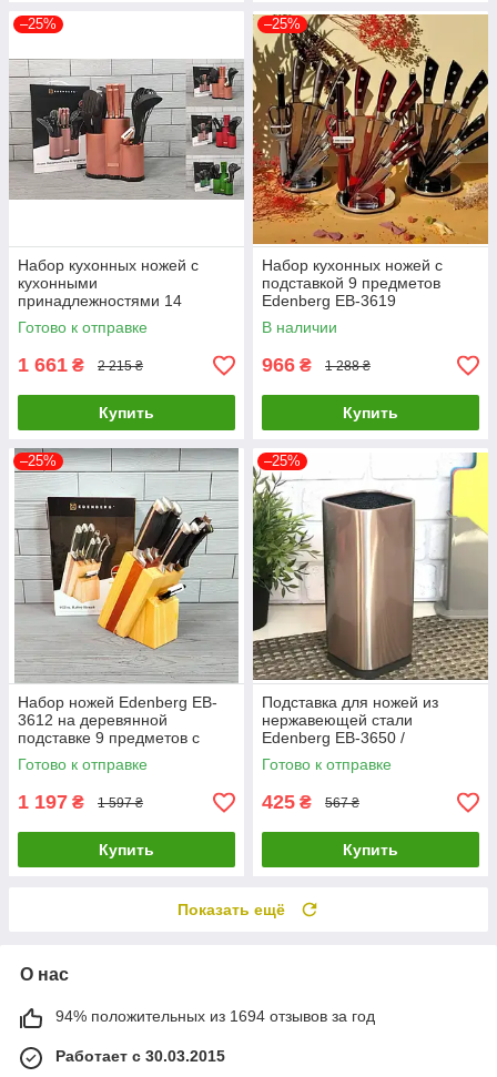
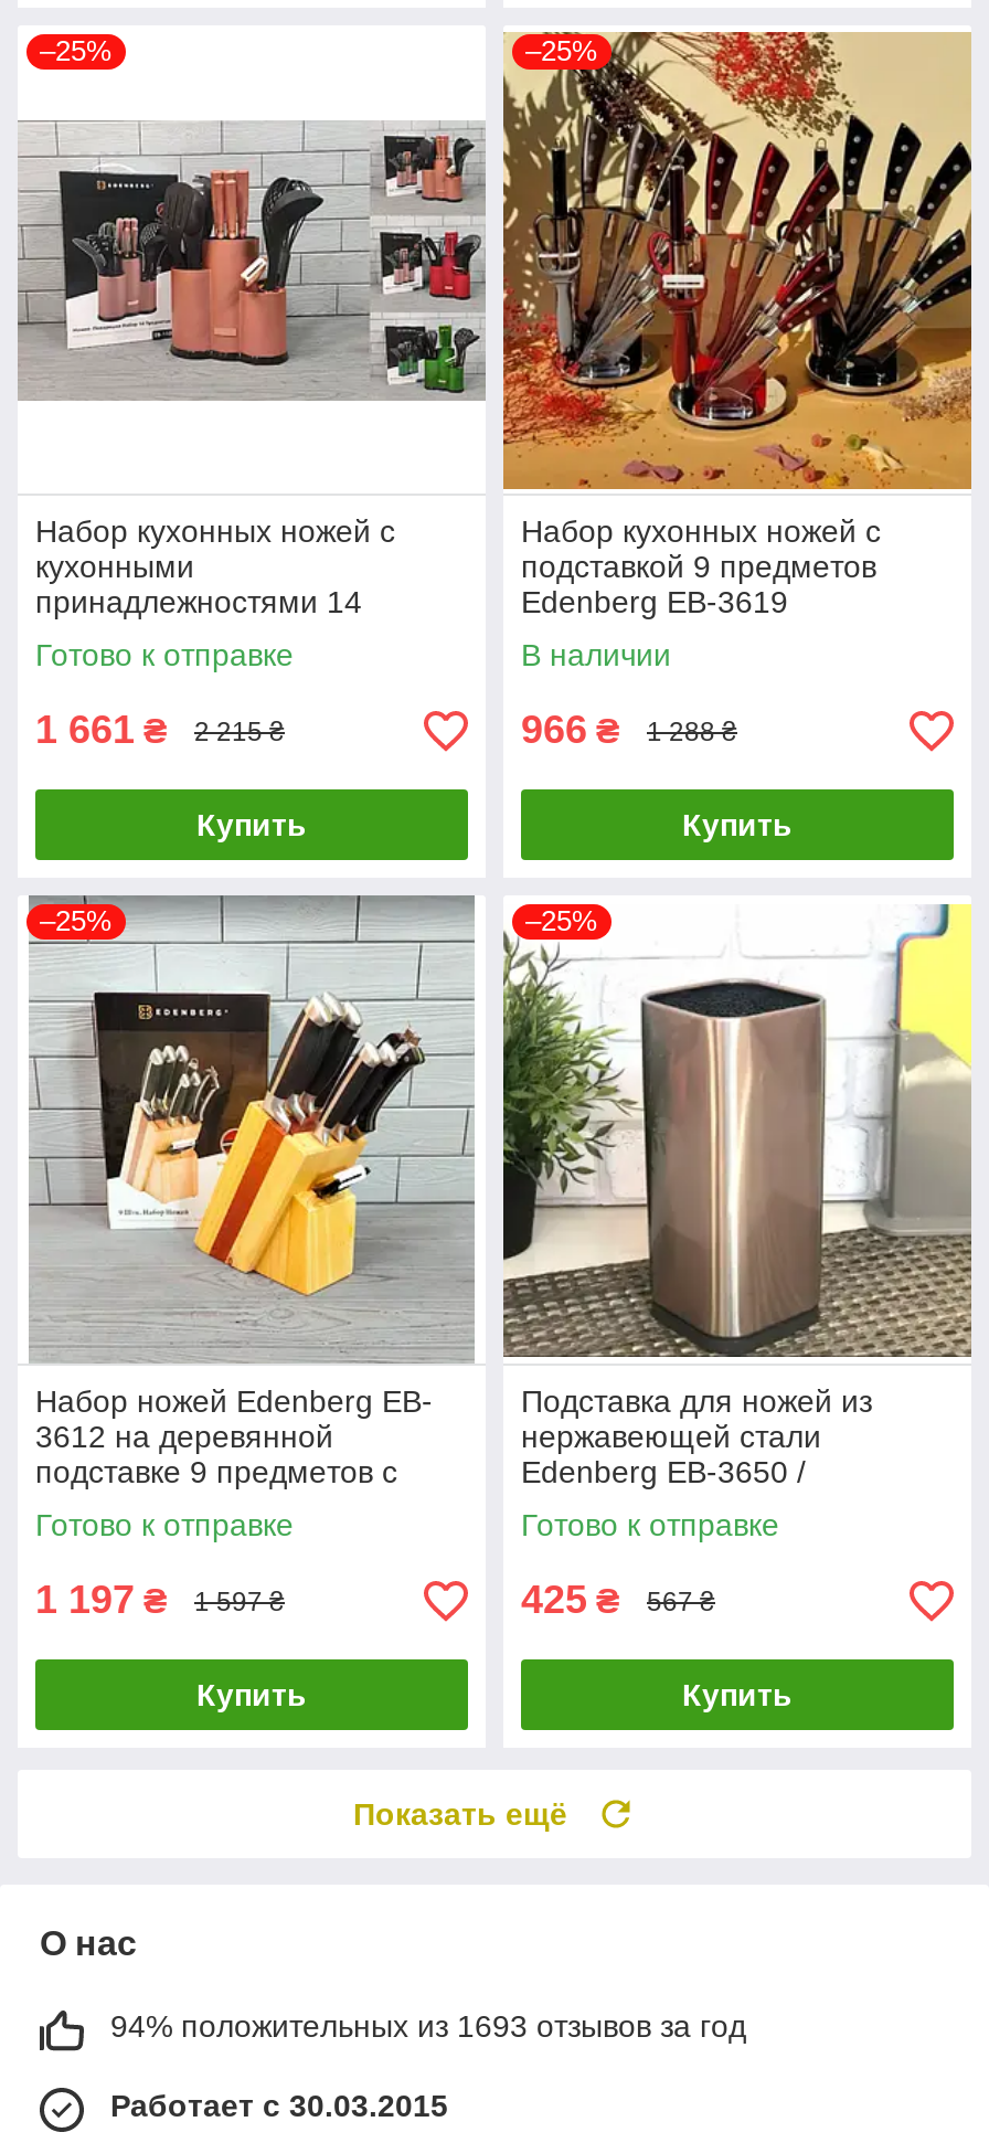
- 94% положительных из 1694 отзывов за год
+ 94% положительных из 1693 отзывов за год
